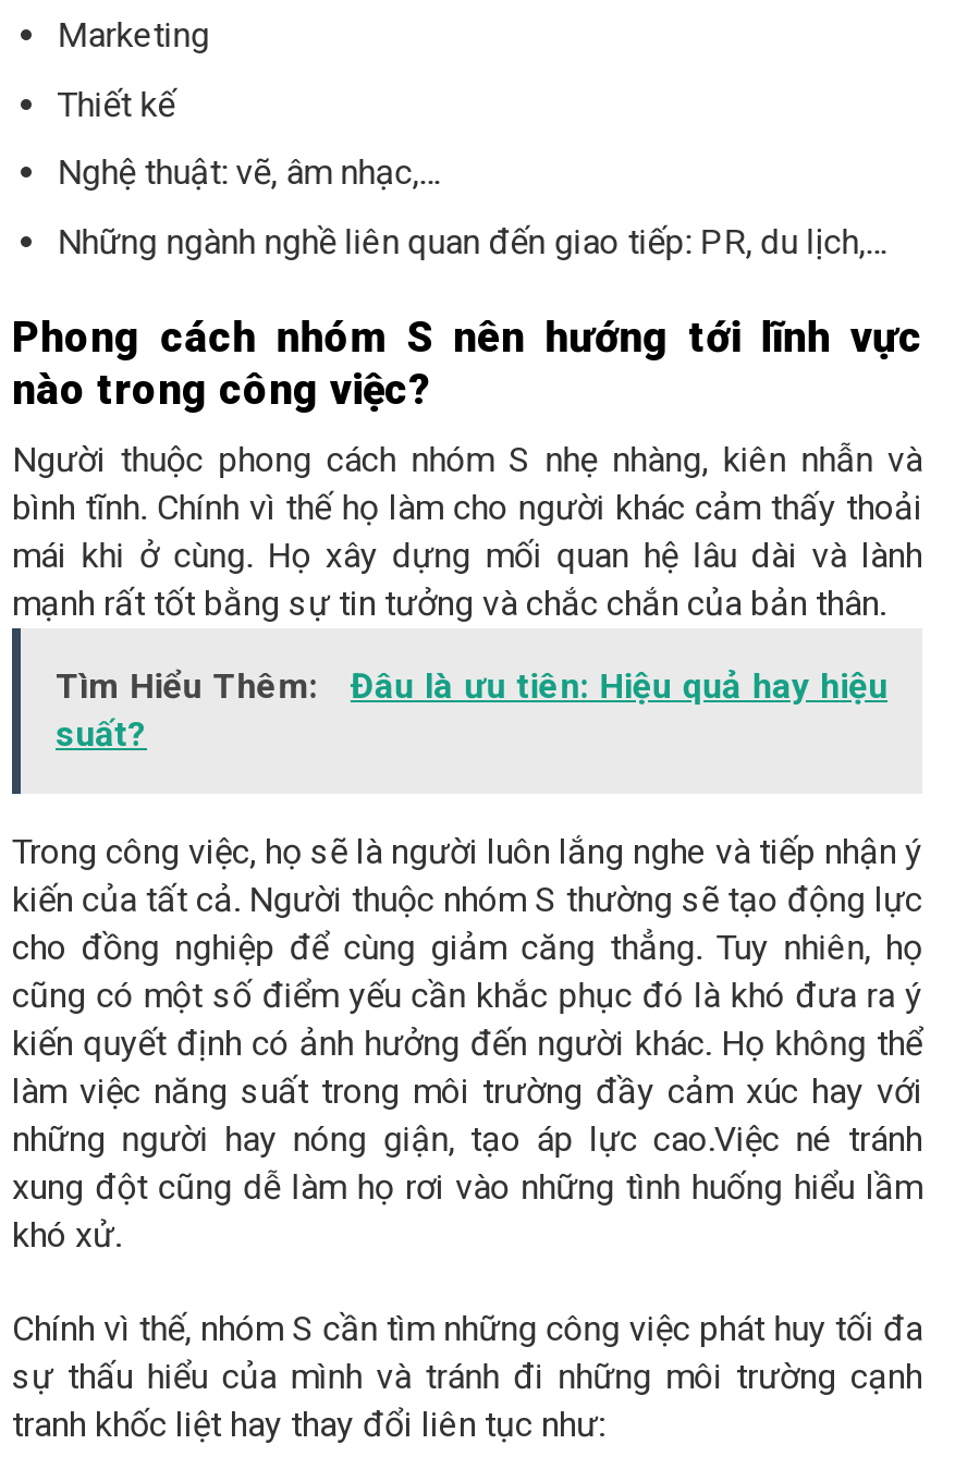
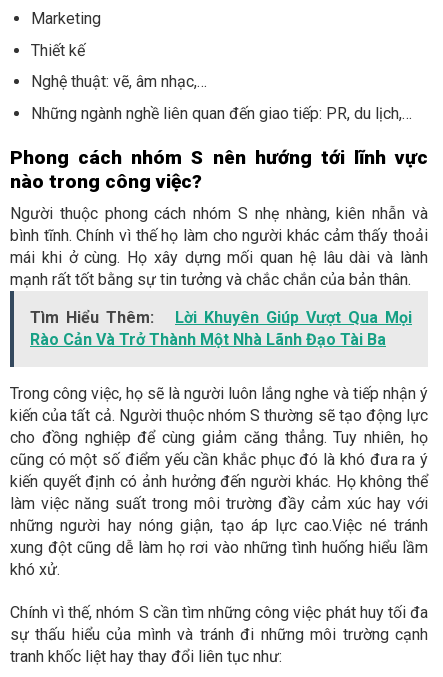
- Tìm Hiểu Thêm: Đâu là ưu tiên: Hiệu quả hay hiệu
- suất?
+ Tìm Hiểu Thêm:
+ Lời Khuyên Giúp Vượt Qua Mọi
+ Rào Cản Và Trở Thành Một Nhà Lãnh Đạo Tài Ba
